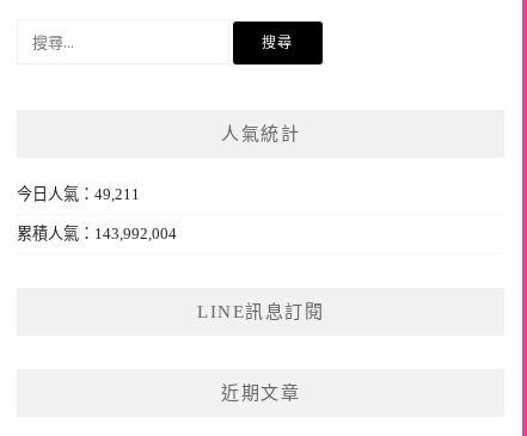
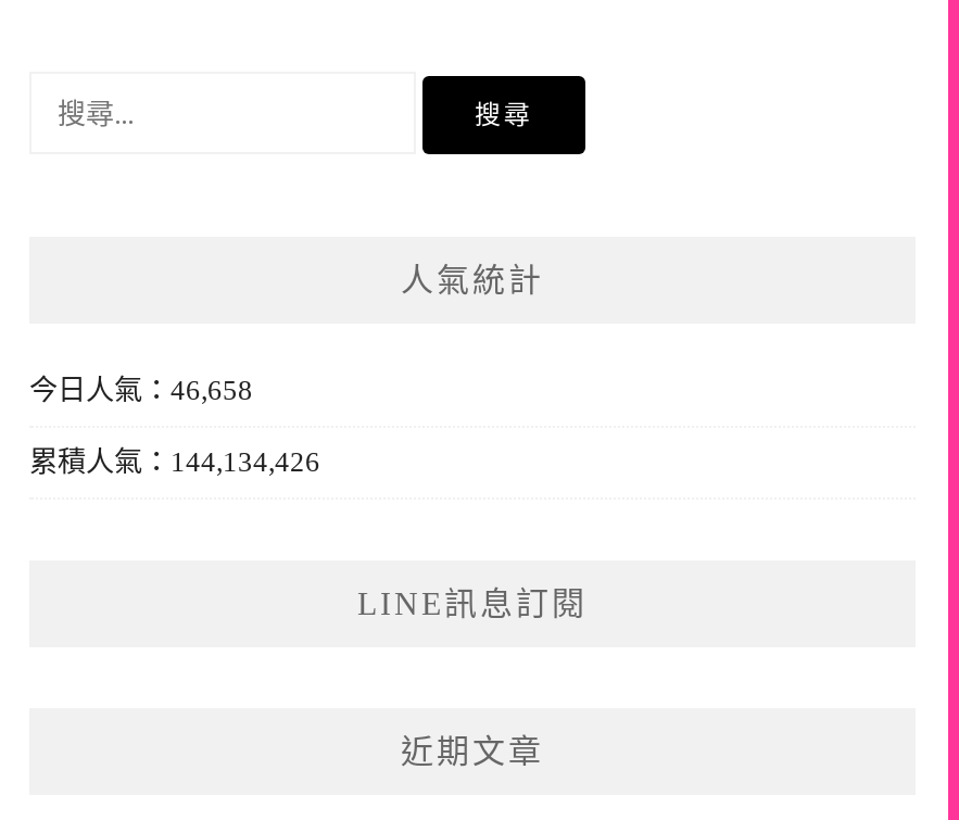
- 今日人氣：49,211
+ 今日人氣：46,658

- 累積人氣：143,992,004
+ 累積人氣：144,134,426
